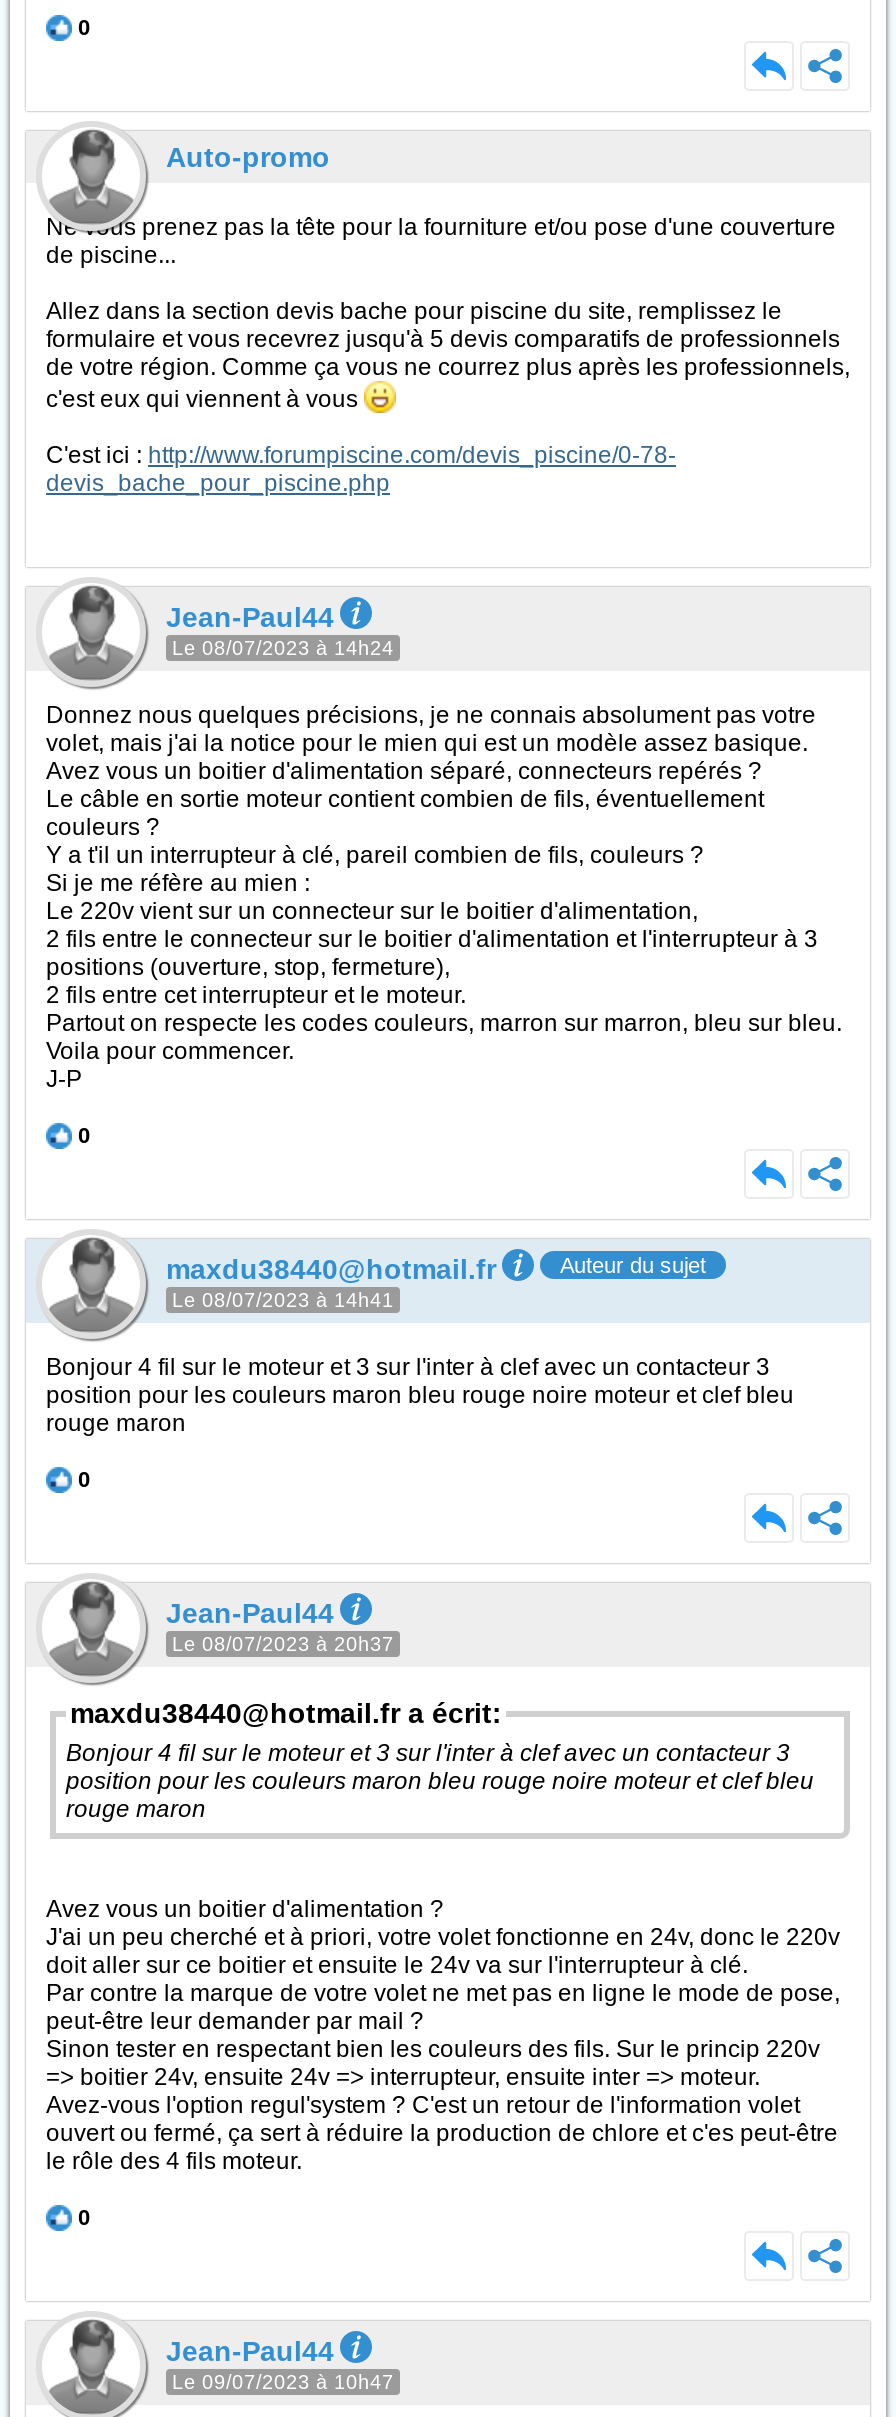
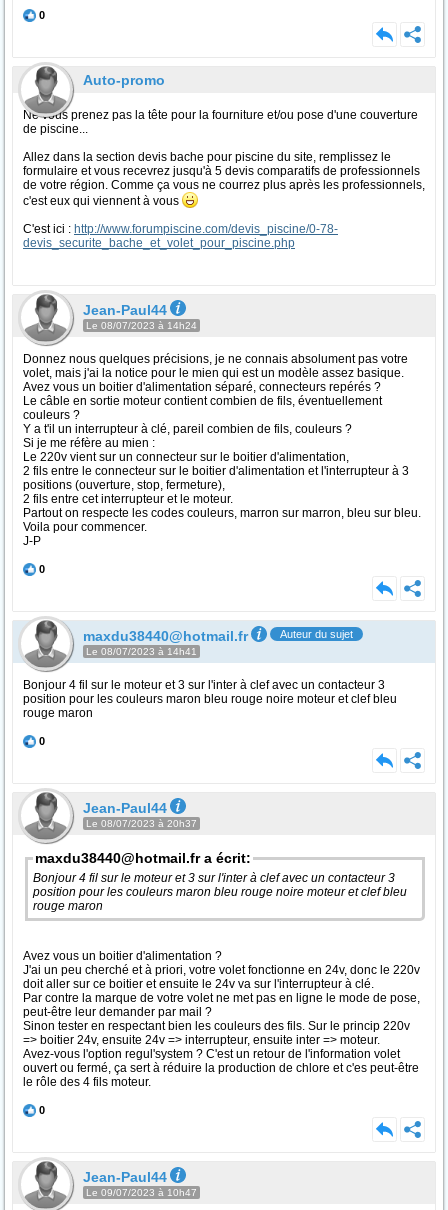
- devis_bache_pour_piscine.php
+ devis_securite_bache_et_volet_pour_piscine.php
